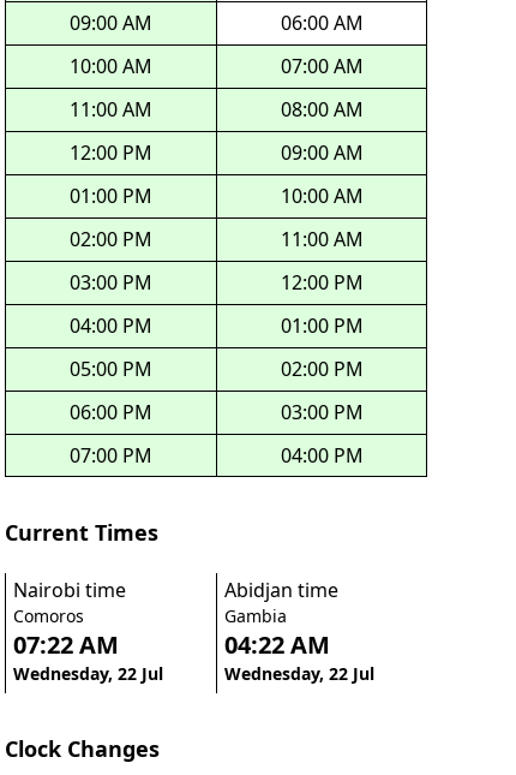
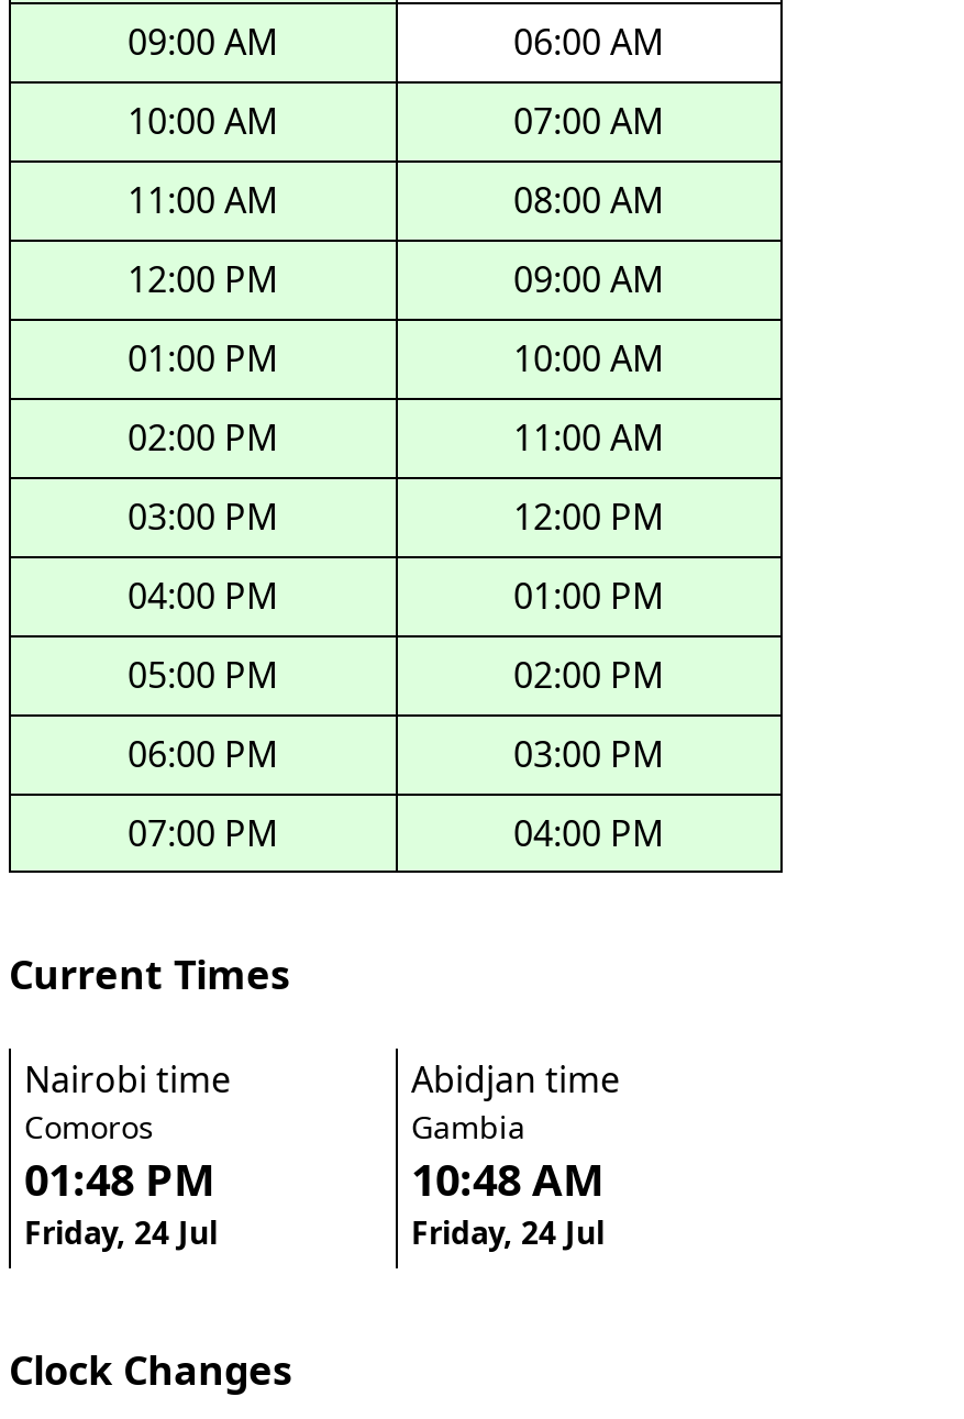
- 07:22 AM
- Wednesday, 22 Jul
+ 01:48 PM
+ Friday, 24 Jul

- 04:22 AM
+ 10:48 AM

- Wednesday, 22 Jul
+ Friday, 24 Jul
